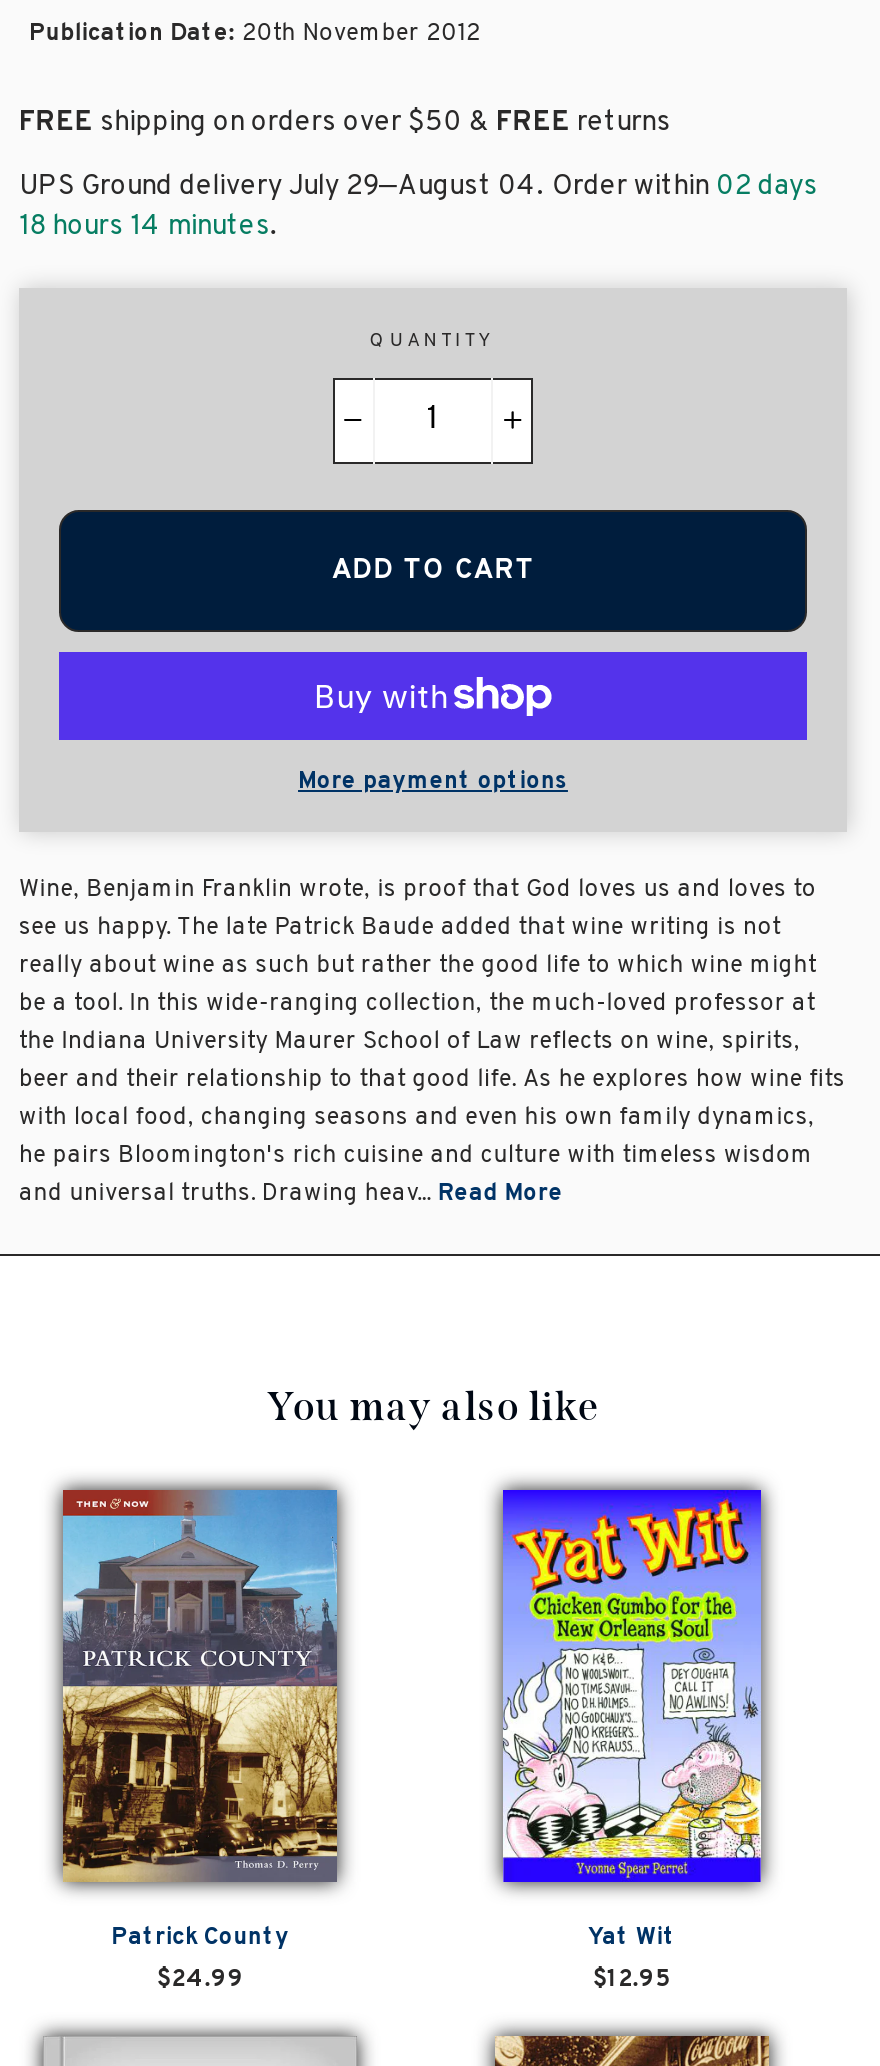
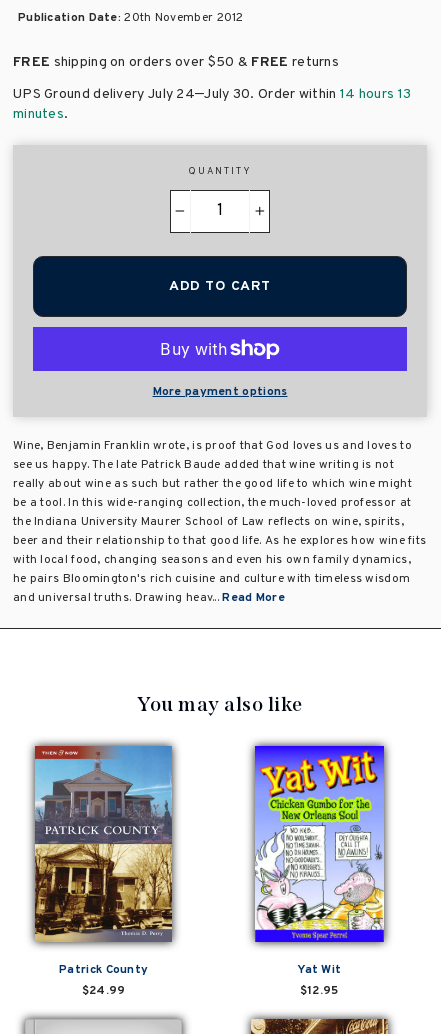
- UPS Ground delivery July 29–August 04. Order within 02 days
- 18 hours 14 minutes.
+ UPS Ground delivery July 24–July 30. Order within 14 hours 13
+ minutes.
